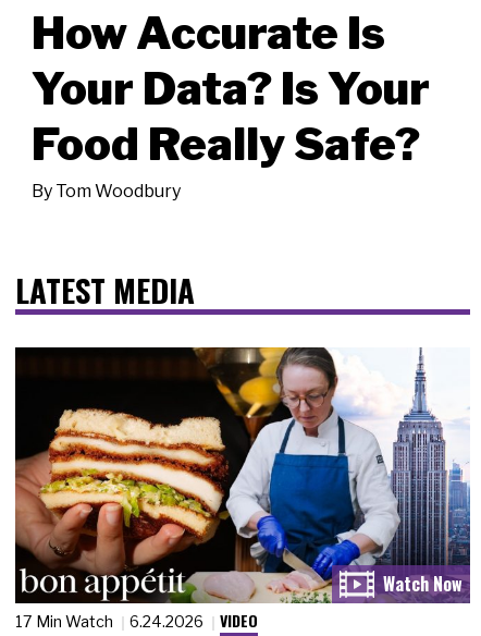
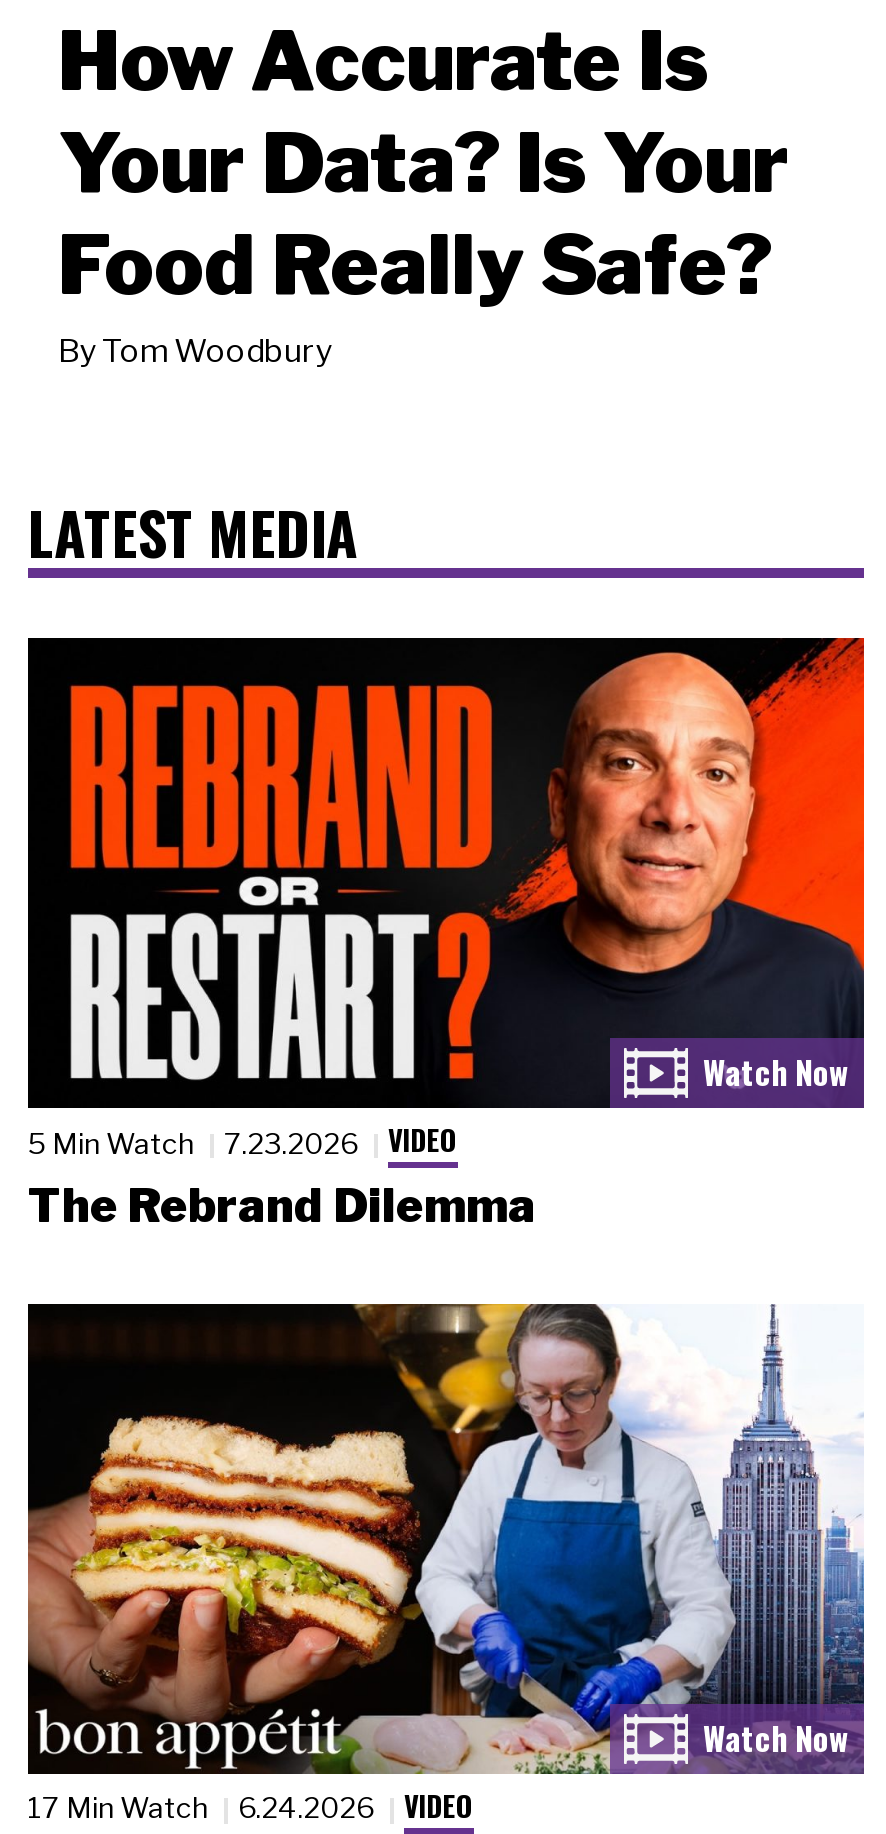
+ [image]
+ 5 Min Watch
+ 7.23.2026
+ VIDEO
+ The Rebrand Dilemma
